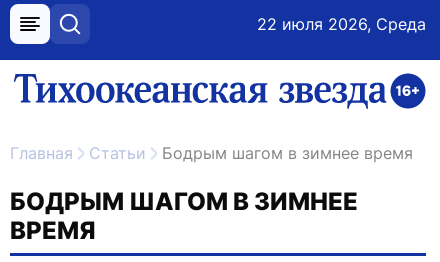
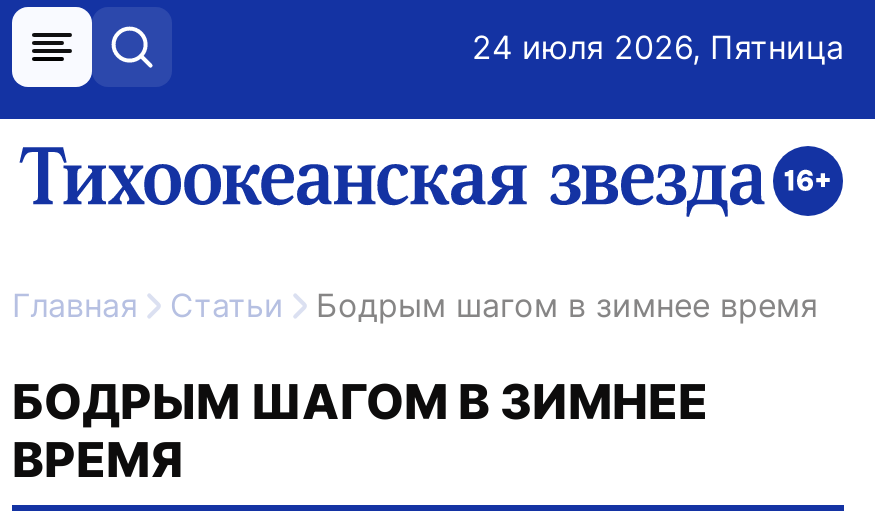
- 22 июля 2026, Среда
+ 24 июля 2026, Пятница
